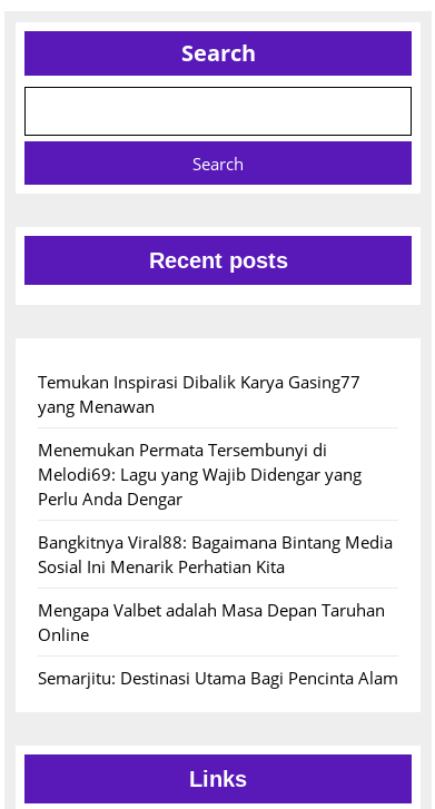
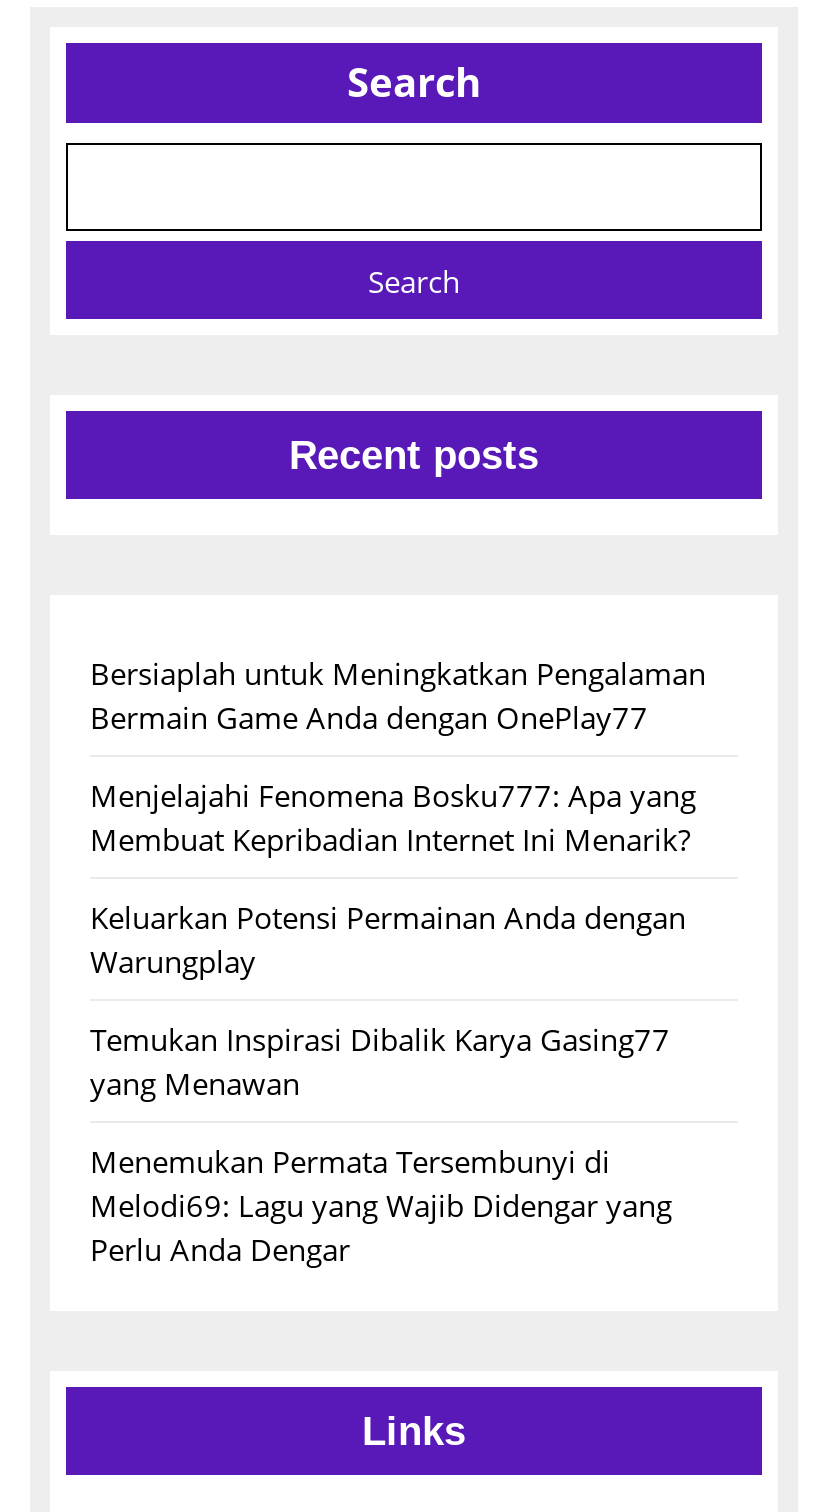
+ Bersiaplah untuk Meningkatkan Pengalaman
+ Bermain Game Anda dengan OnePlay77
+ Menjelajahi Fenomena Bosku777: Apa yang
+ Membuat Kepribadian Internet Ini Menarik?
+ Keluarkan Potensi Permainan Anda dengan
+ Warungplay

moved down: Temukan Inspirasi Dibalik Karya Gasing77 | yang Menawan | Menemukan Permata Tersembunyi di | Melodi69: Lagu yang Wajib Didengar yang | Perlu Anda Dengar

- Bangkitnya Viral88: Bagaimana Bintang Media
- Sosial Ini Menarik Perhatian Kita
- Mengapa Valbet adalah Masa Depan Taruhan
- Online
- Semarjitu: Destinasi Utama Bagi Pencinta Alam
